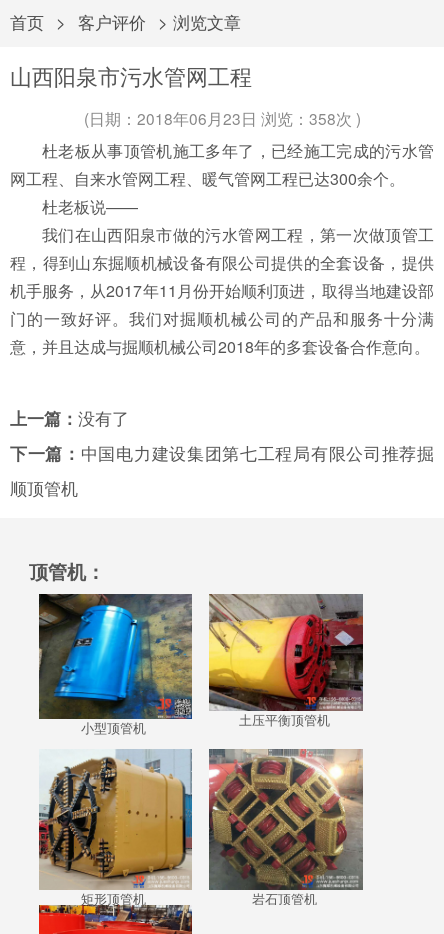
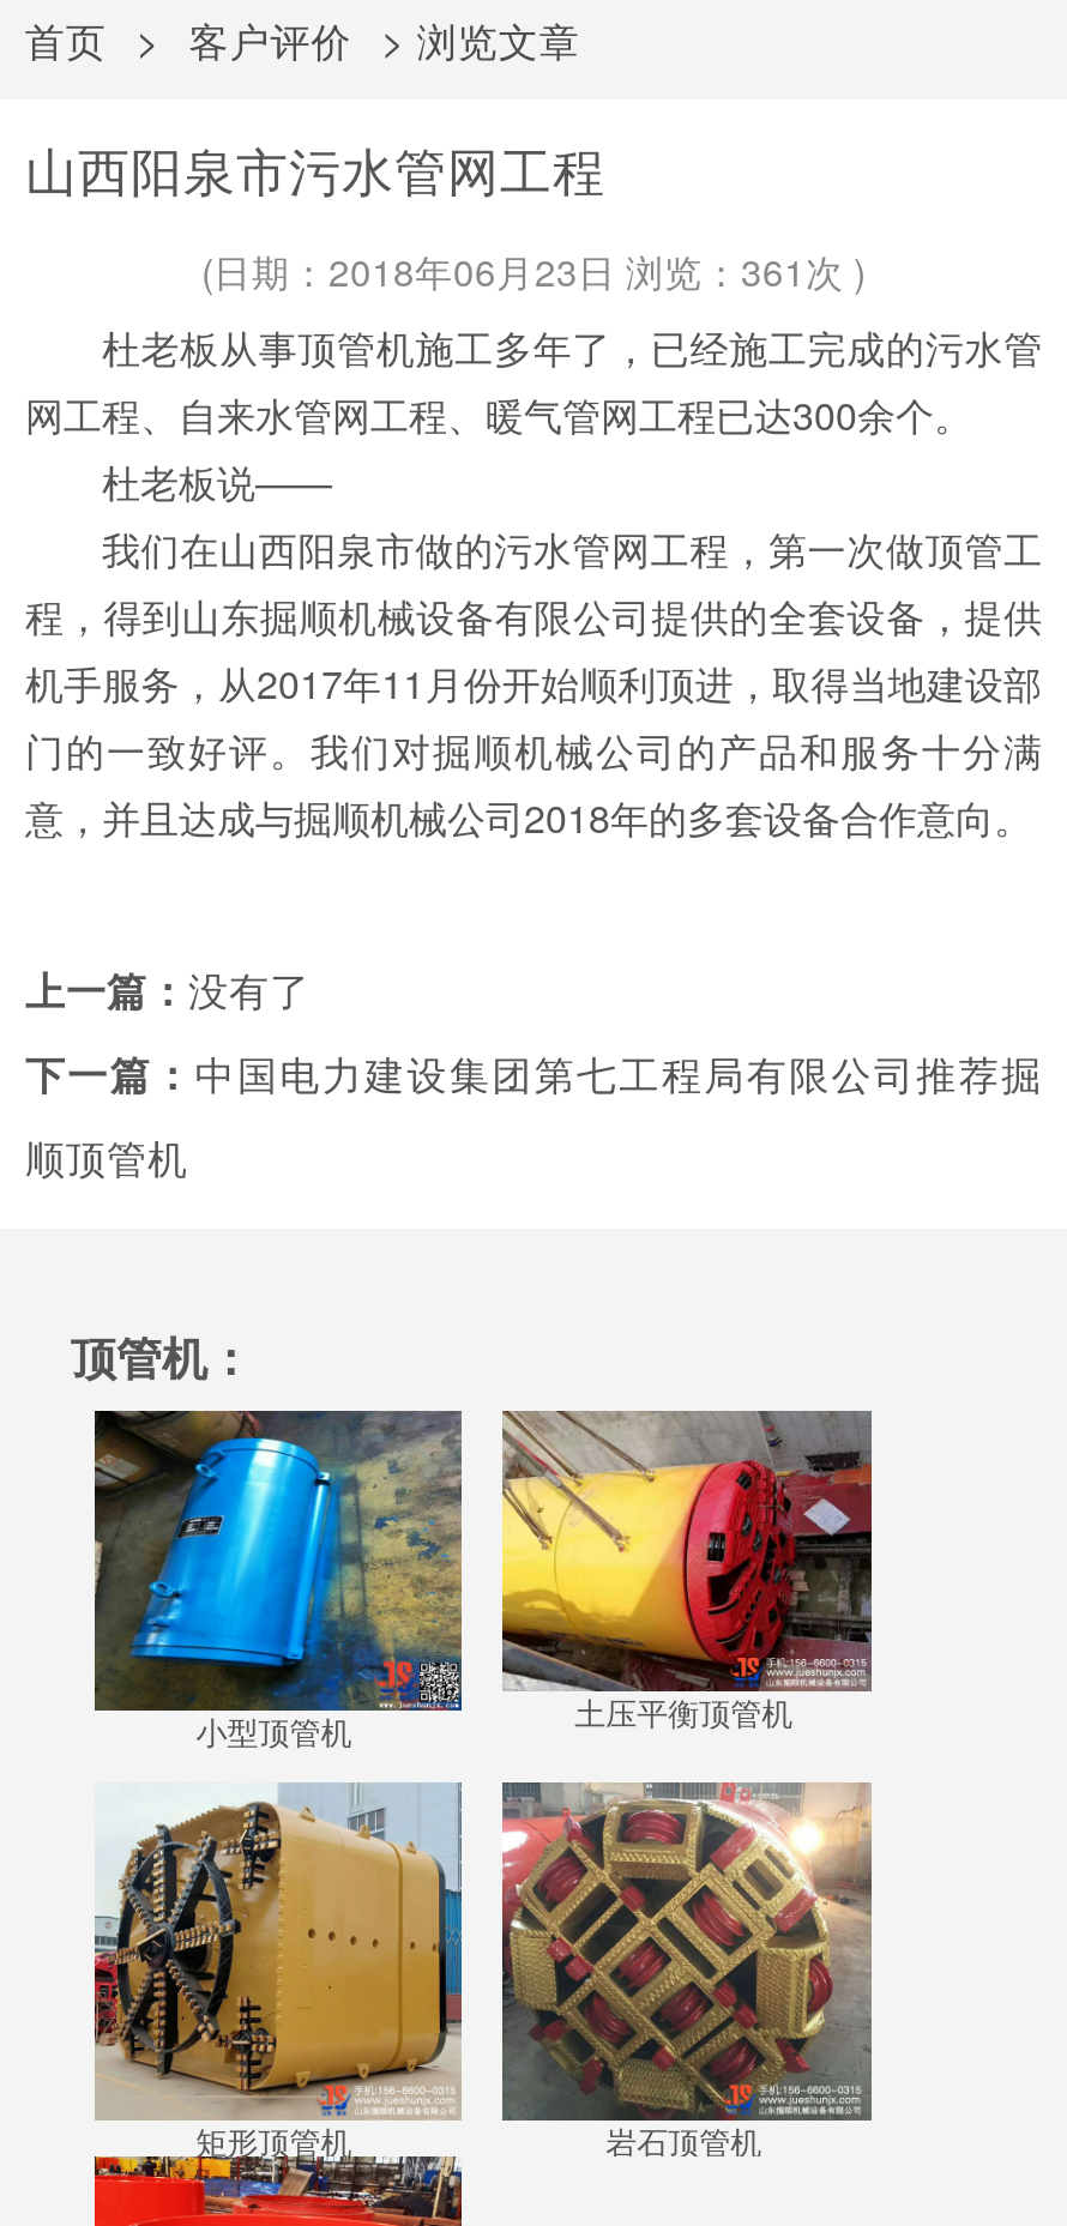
- (日期：2018年06月23日 浏览：358次 )
+ (日期：2018年06月23日 浏览：361次 )
